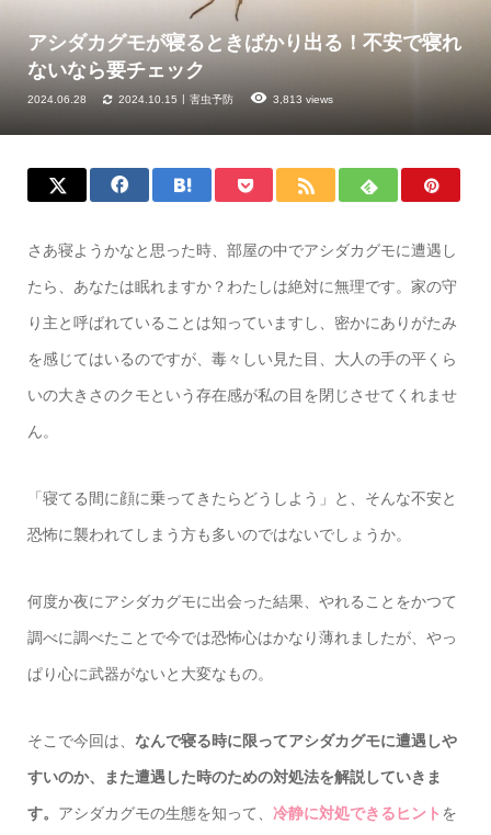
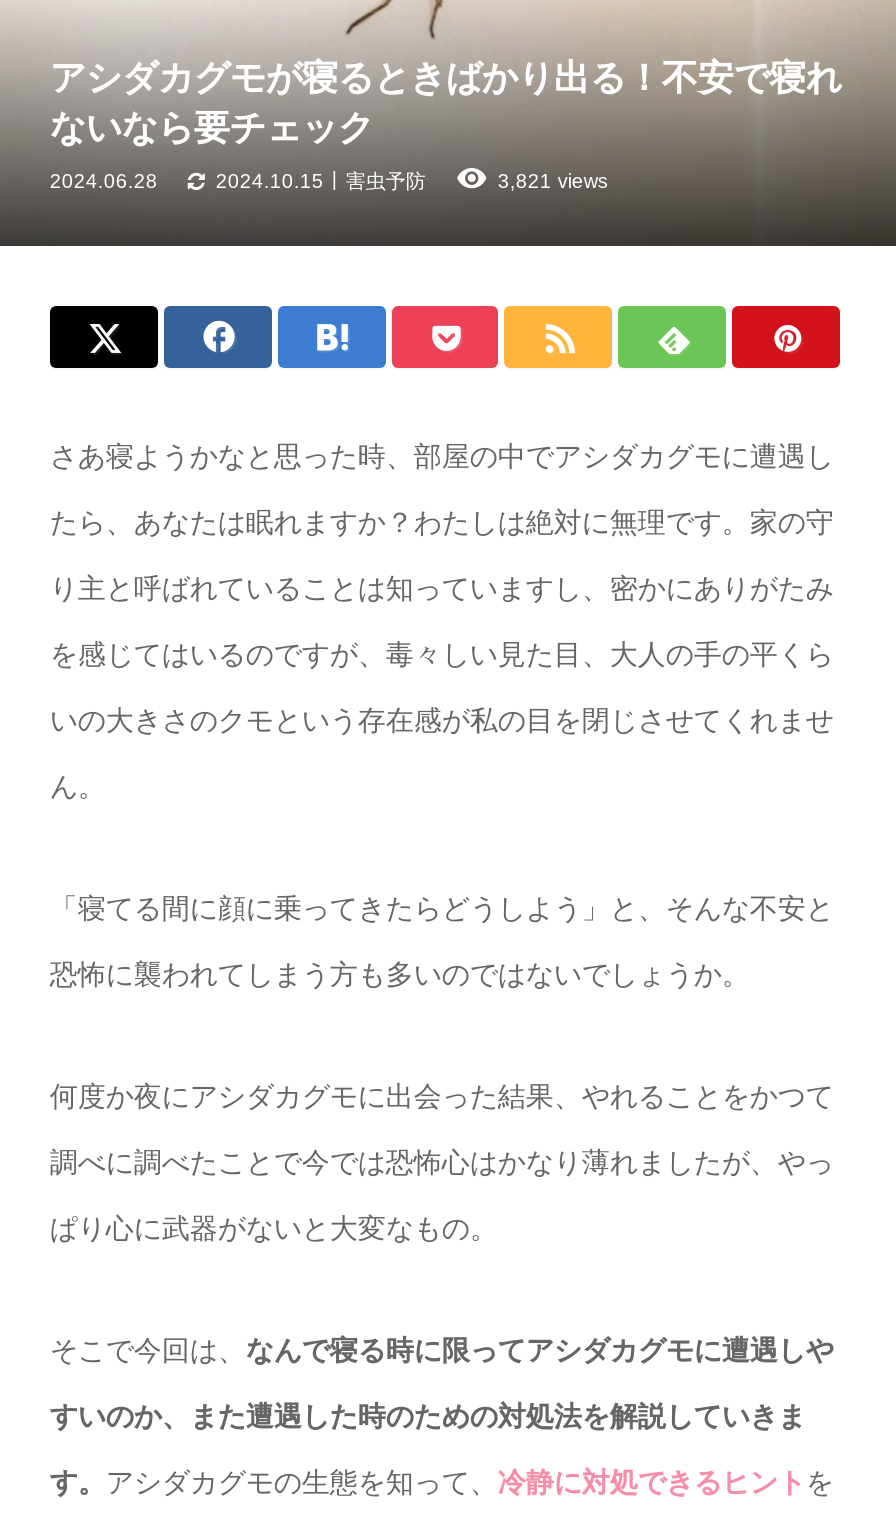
- 3,813 views
+ 3,821 views
